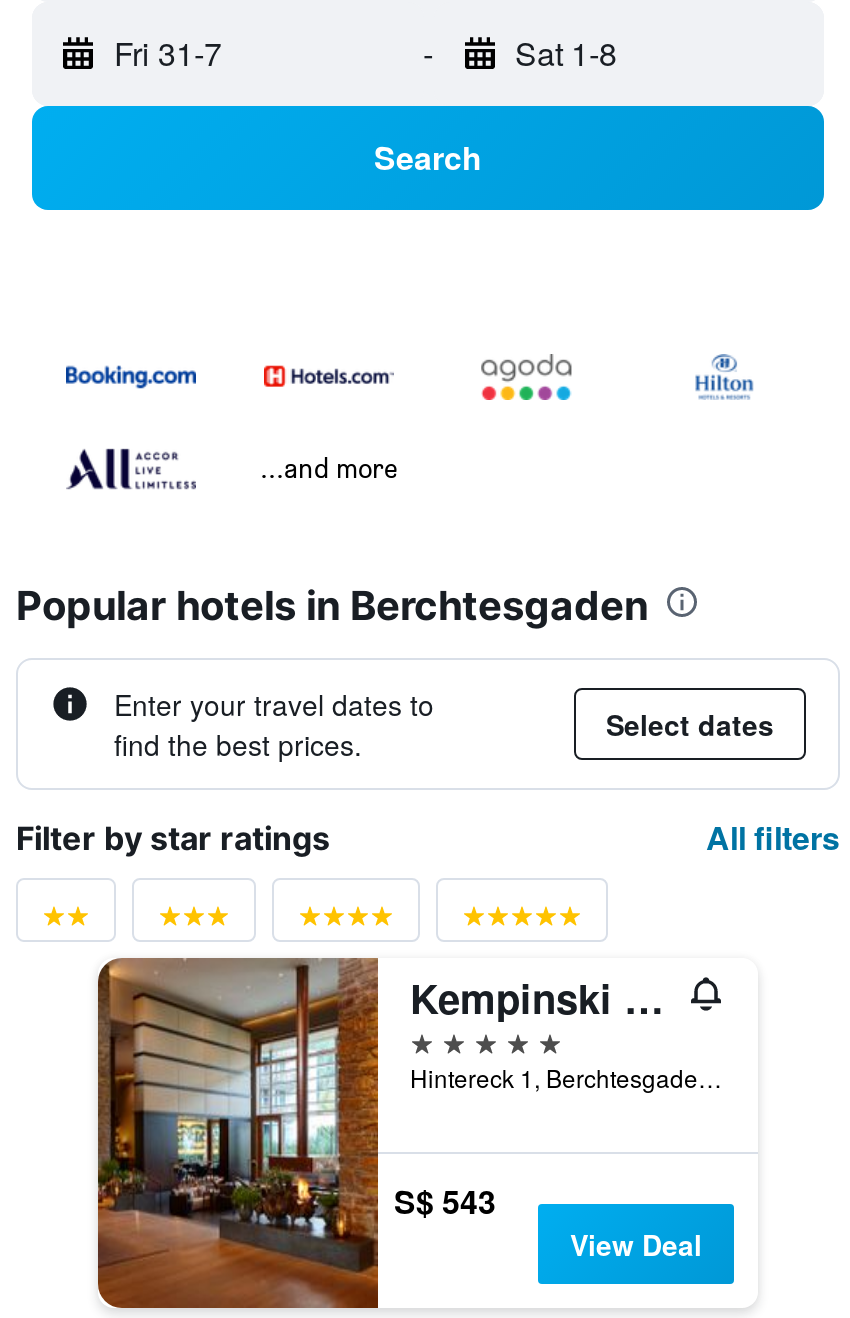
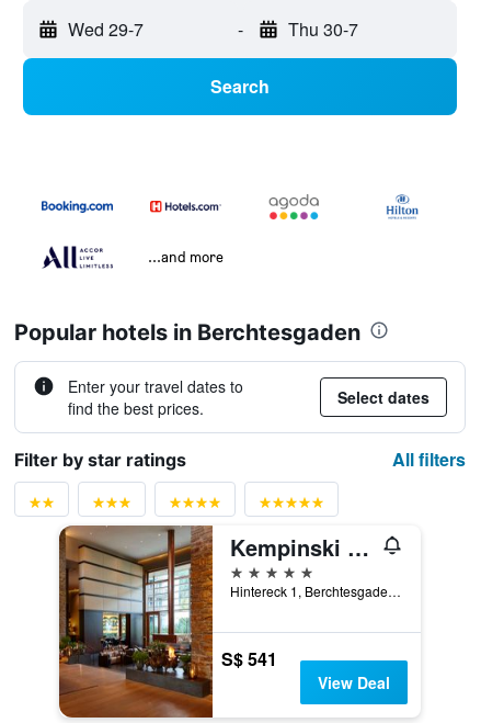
- Fri 31-7
+ Wed 29-7

- Sat 1-8
+ Thu 30-7

- S$ 543
+ S$ 541
